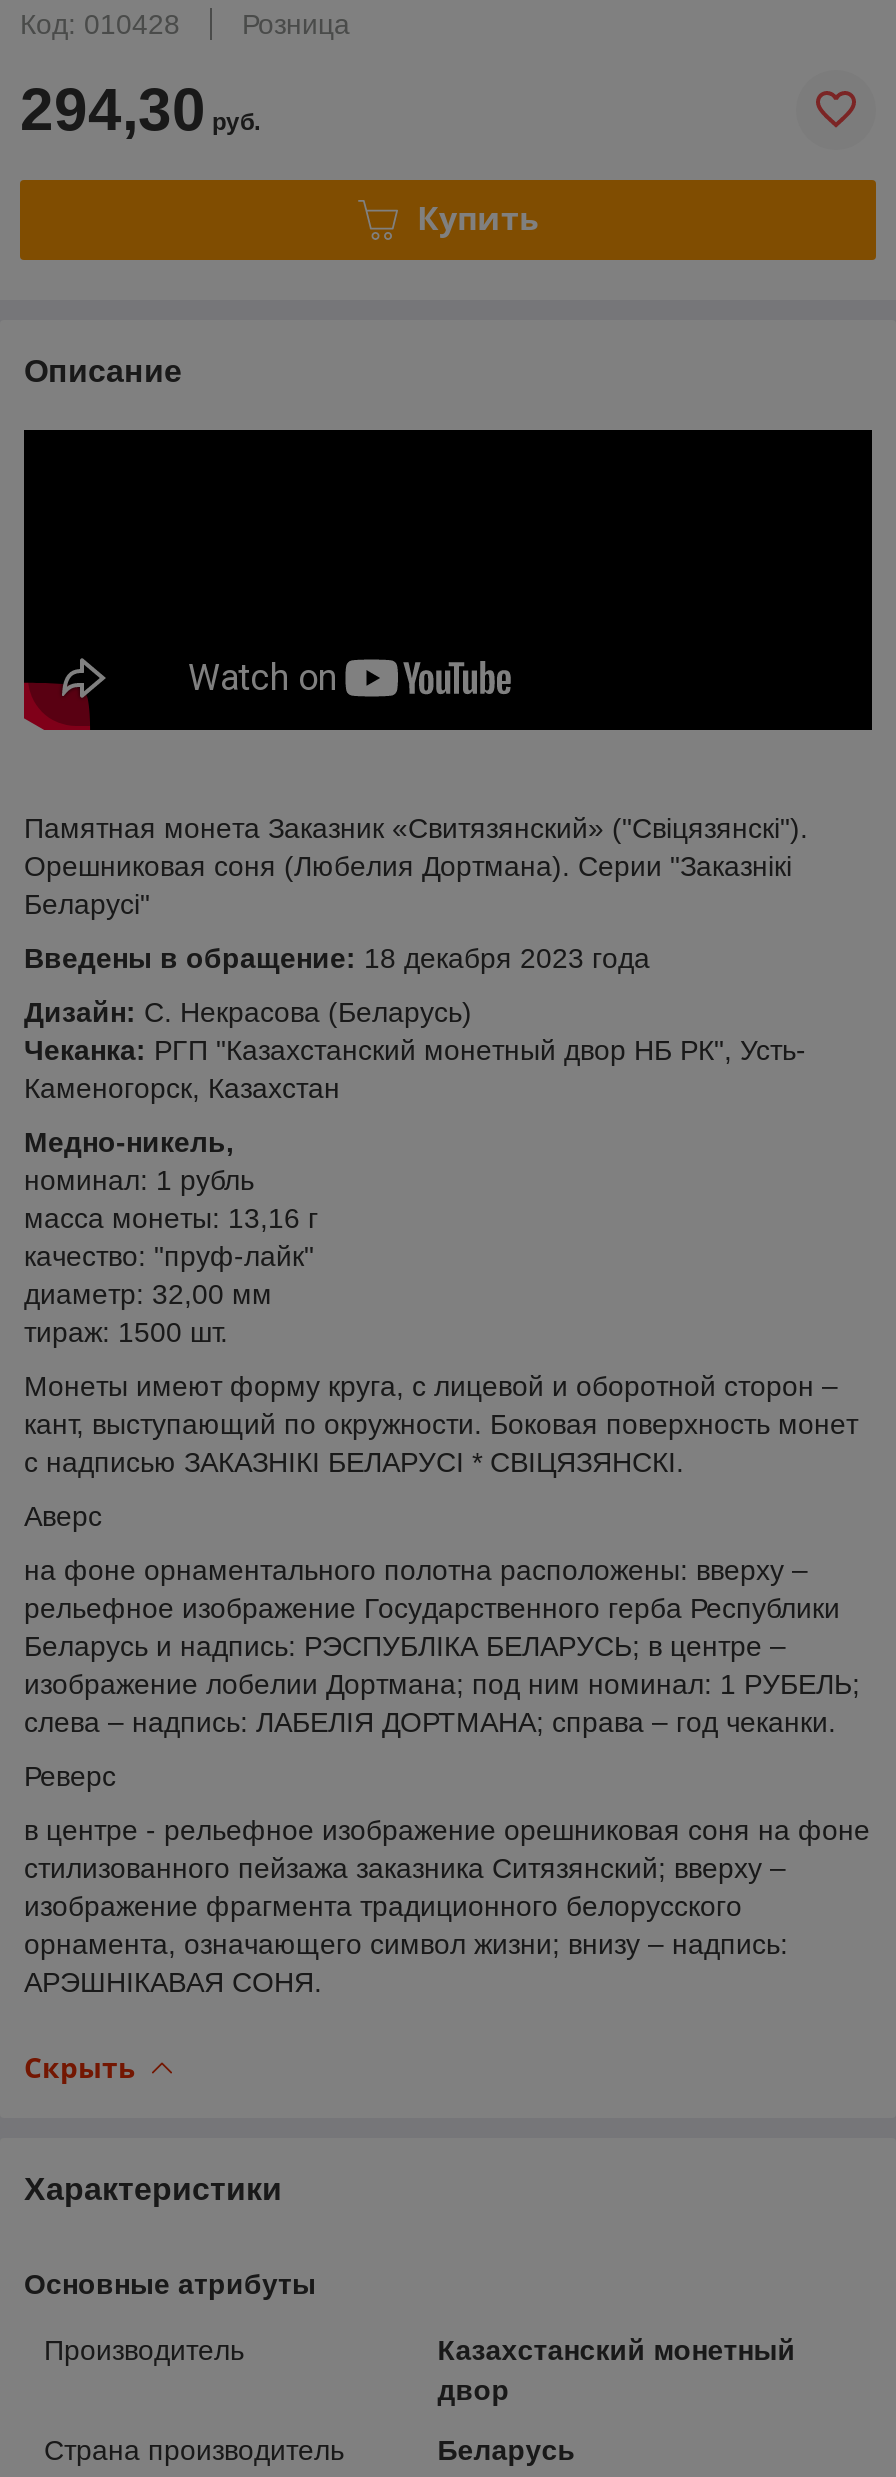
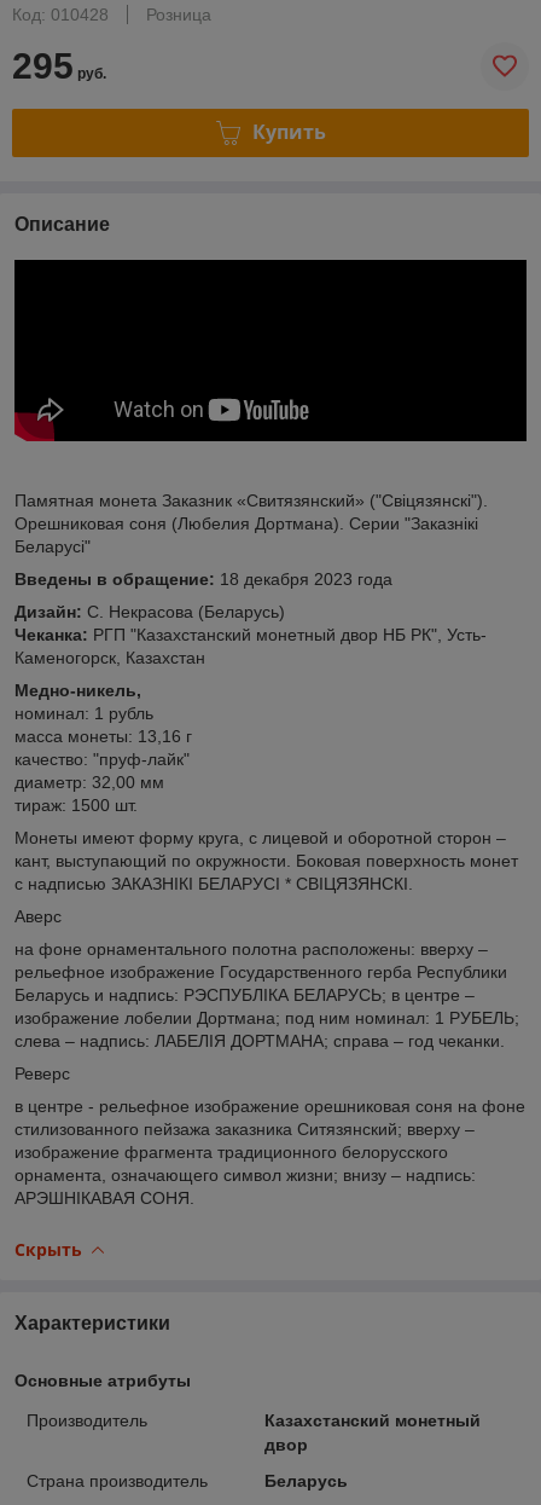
- 294,30руб.
+ 295руб.
